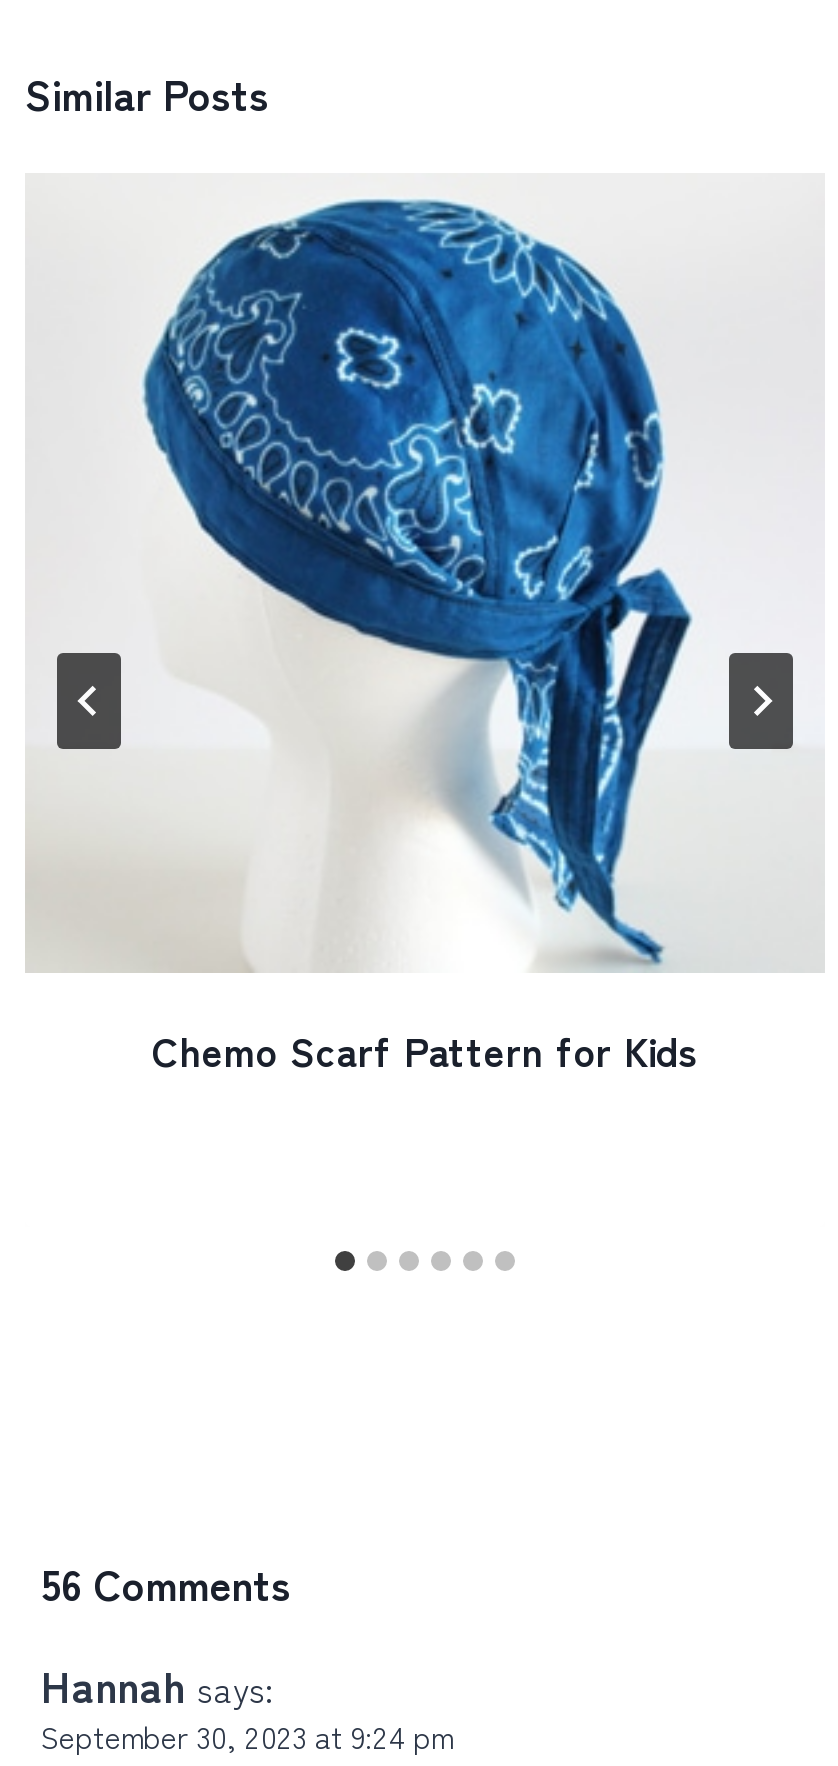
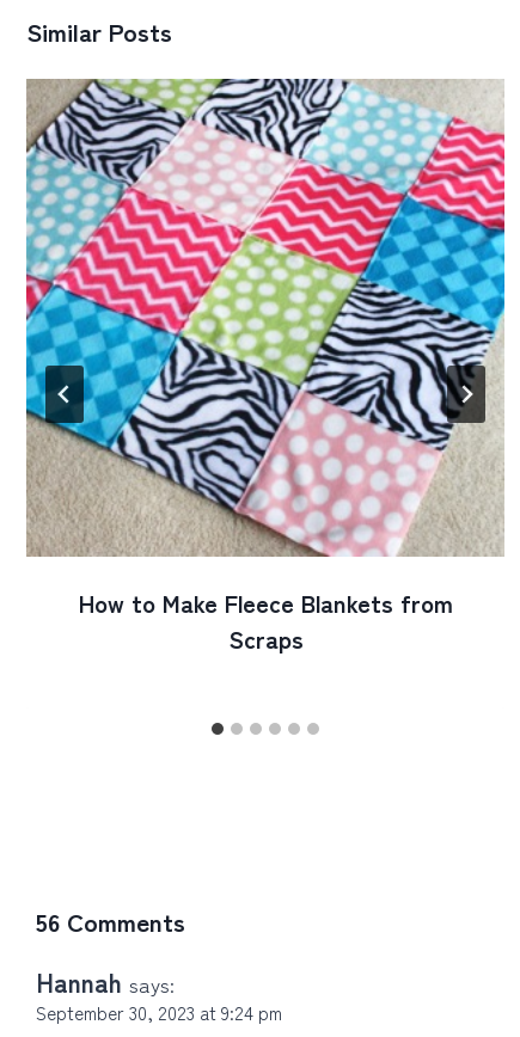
- [image]
- Chemo Scarf Pattern for Kids
+ [image]
+ How to Make Fleece Blankets from
+ Scraps
